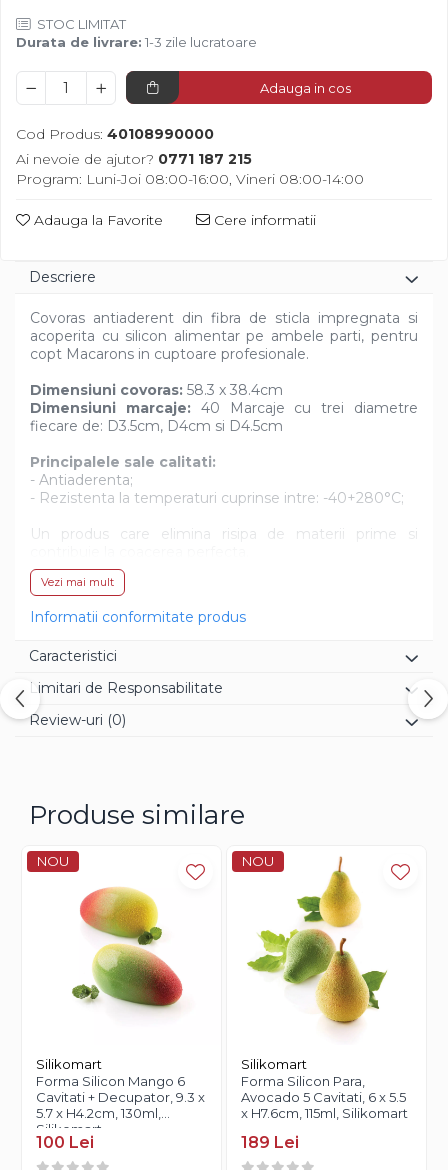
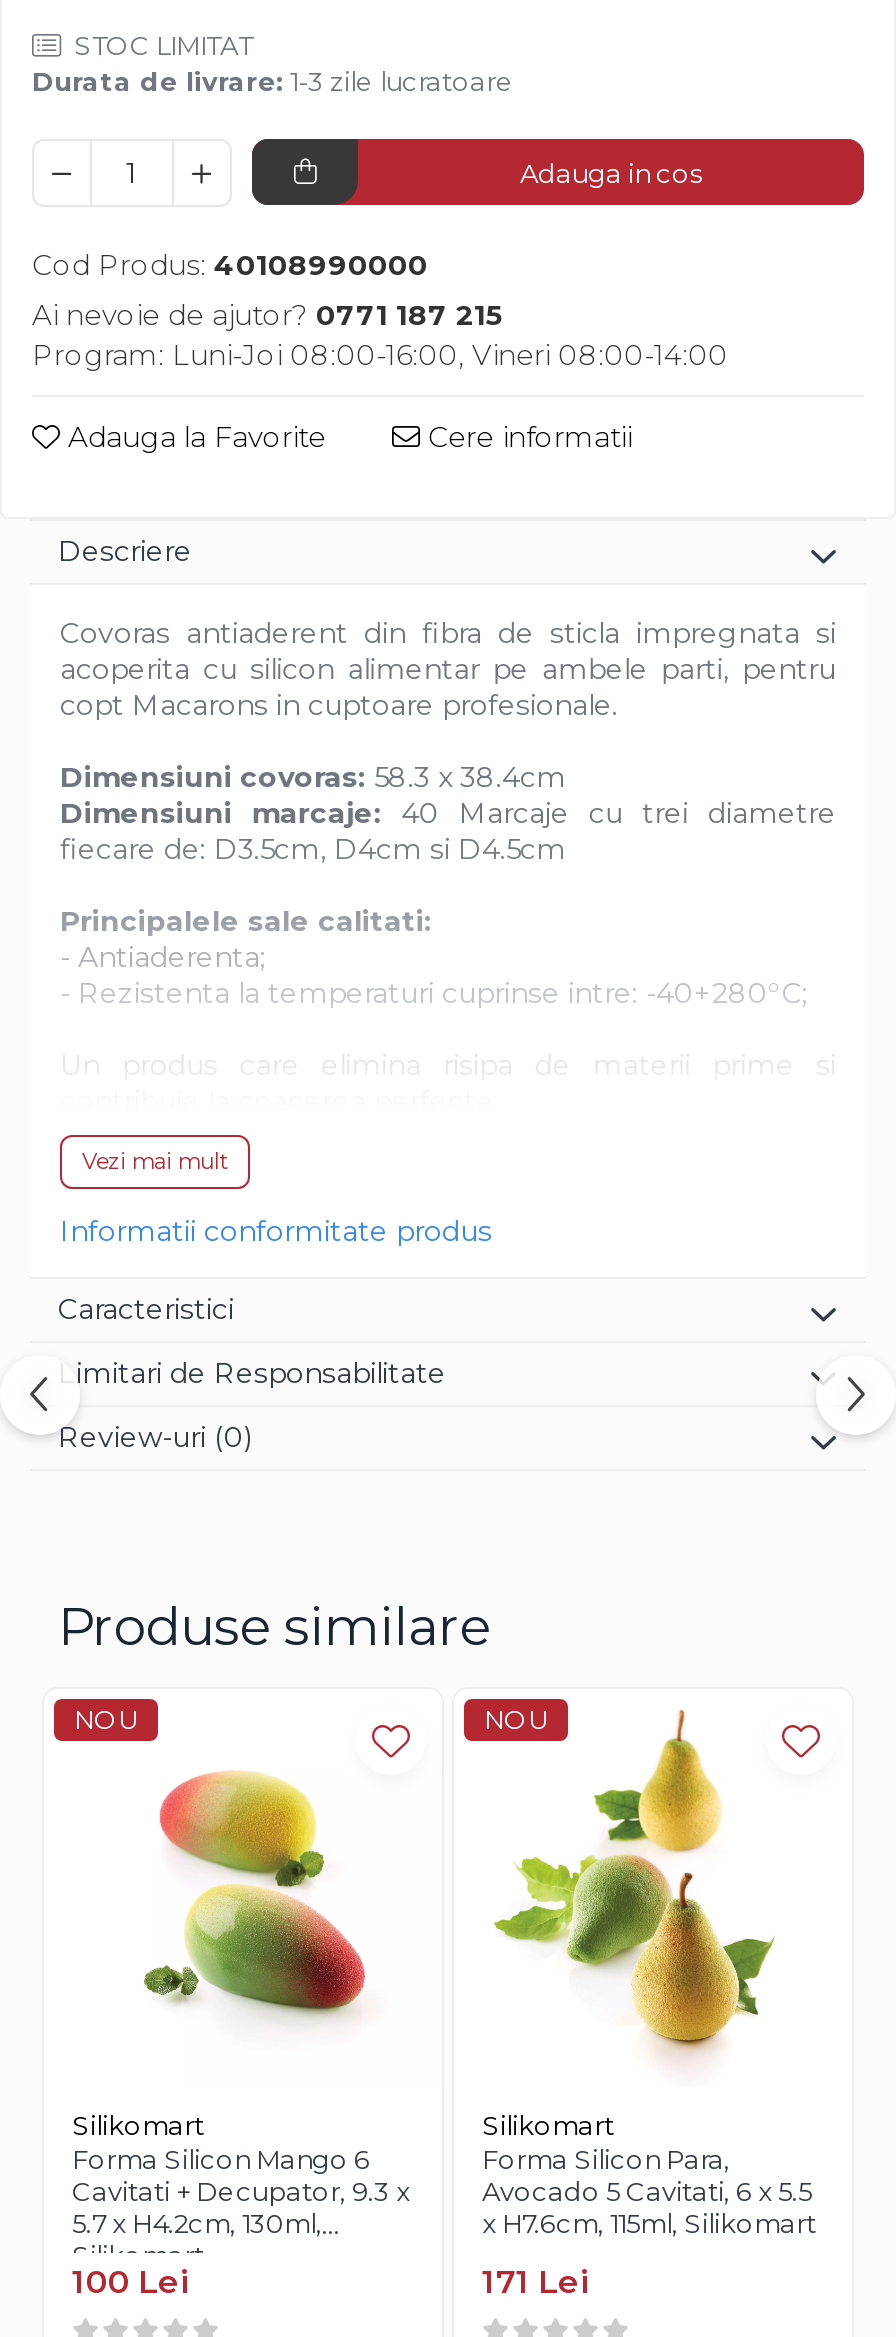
- 189 Lei
+ 171 Lei
